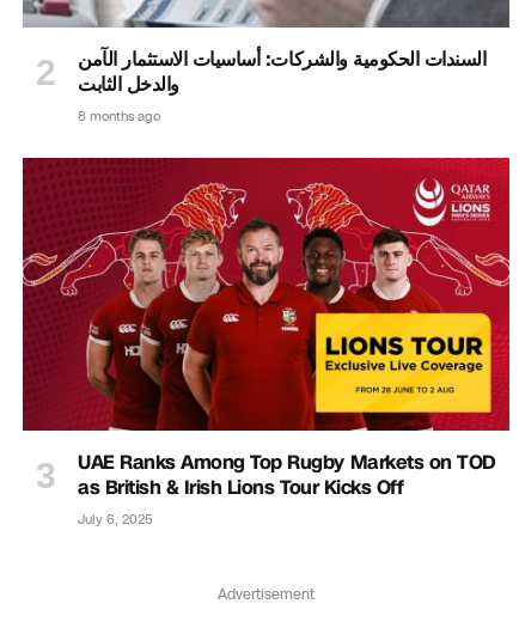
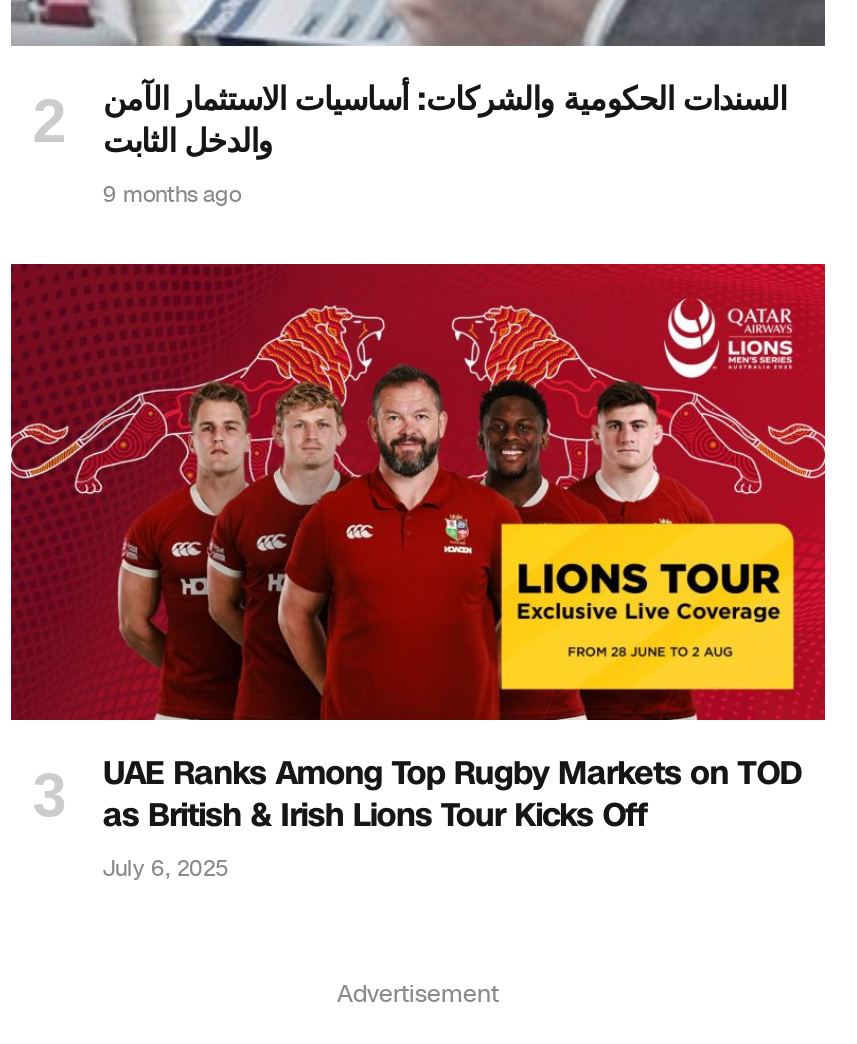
- 8 months ago
+ 9 months ago
